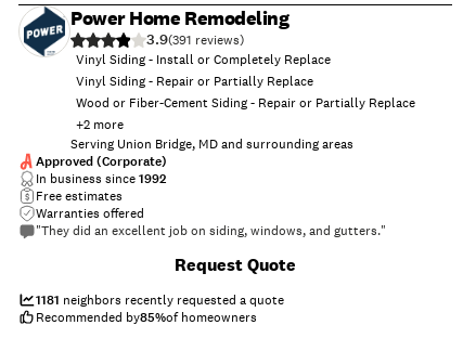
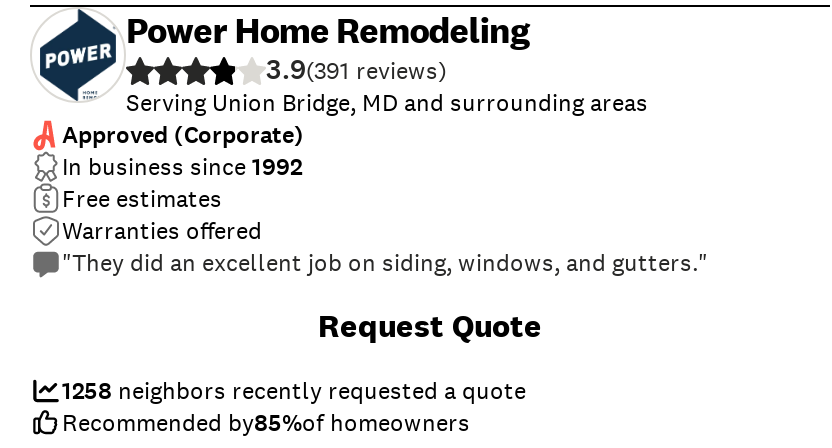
- Vinyl Siding - Install or Completely Replace
- Vinyl Siding - Repair or Partially Replace
- Wood or Fiber-Cement Siding - Repair or Partially Replace
- +2 more

- 1181 neighbors recently requested a quote
+ 1258 neighbors recently requested a quote
